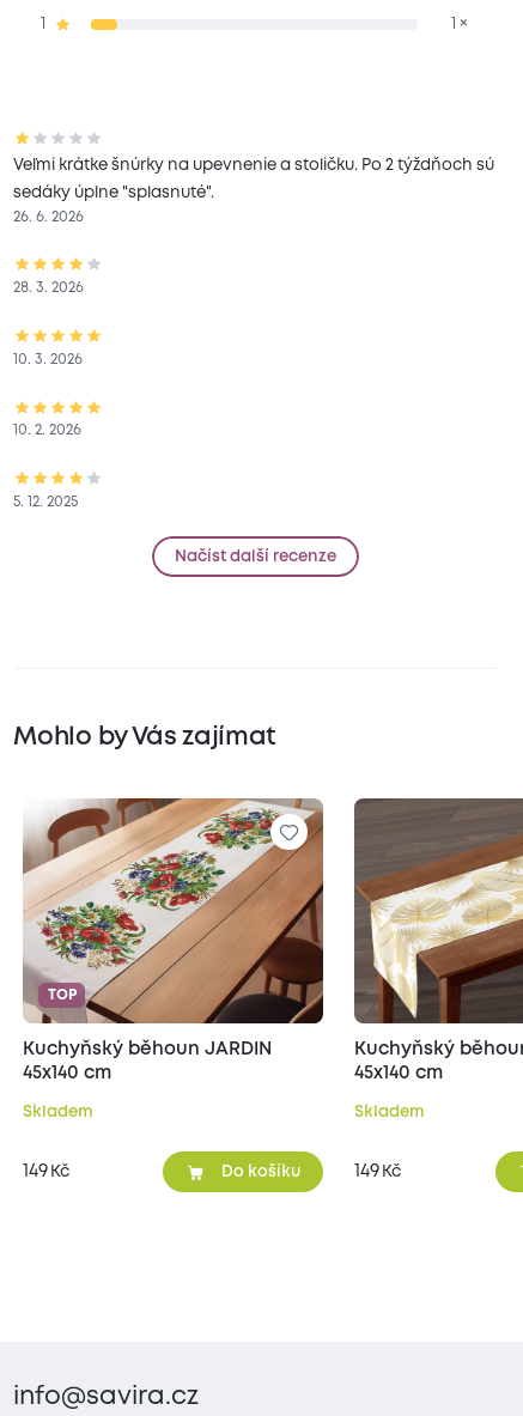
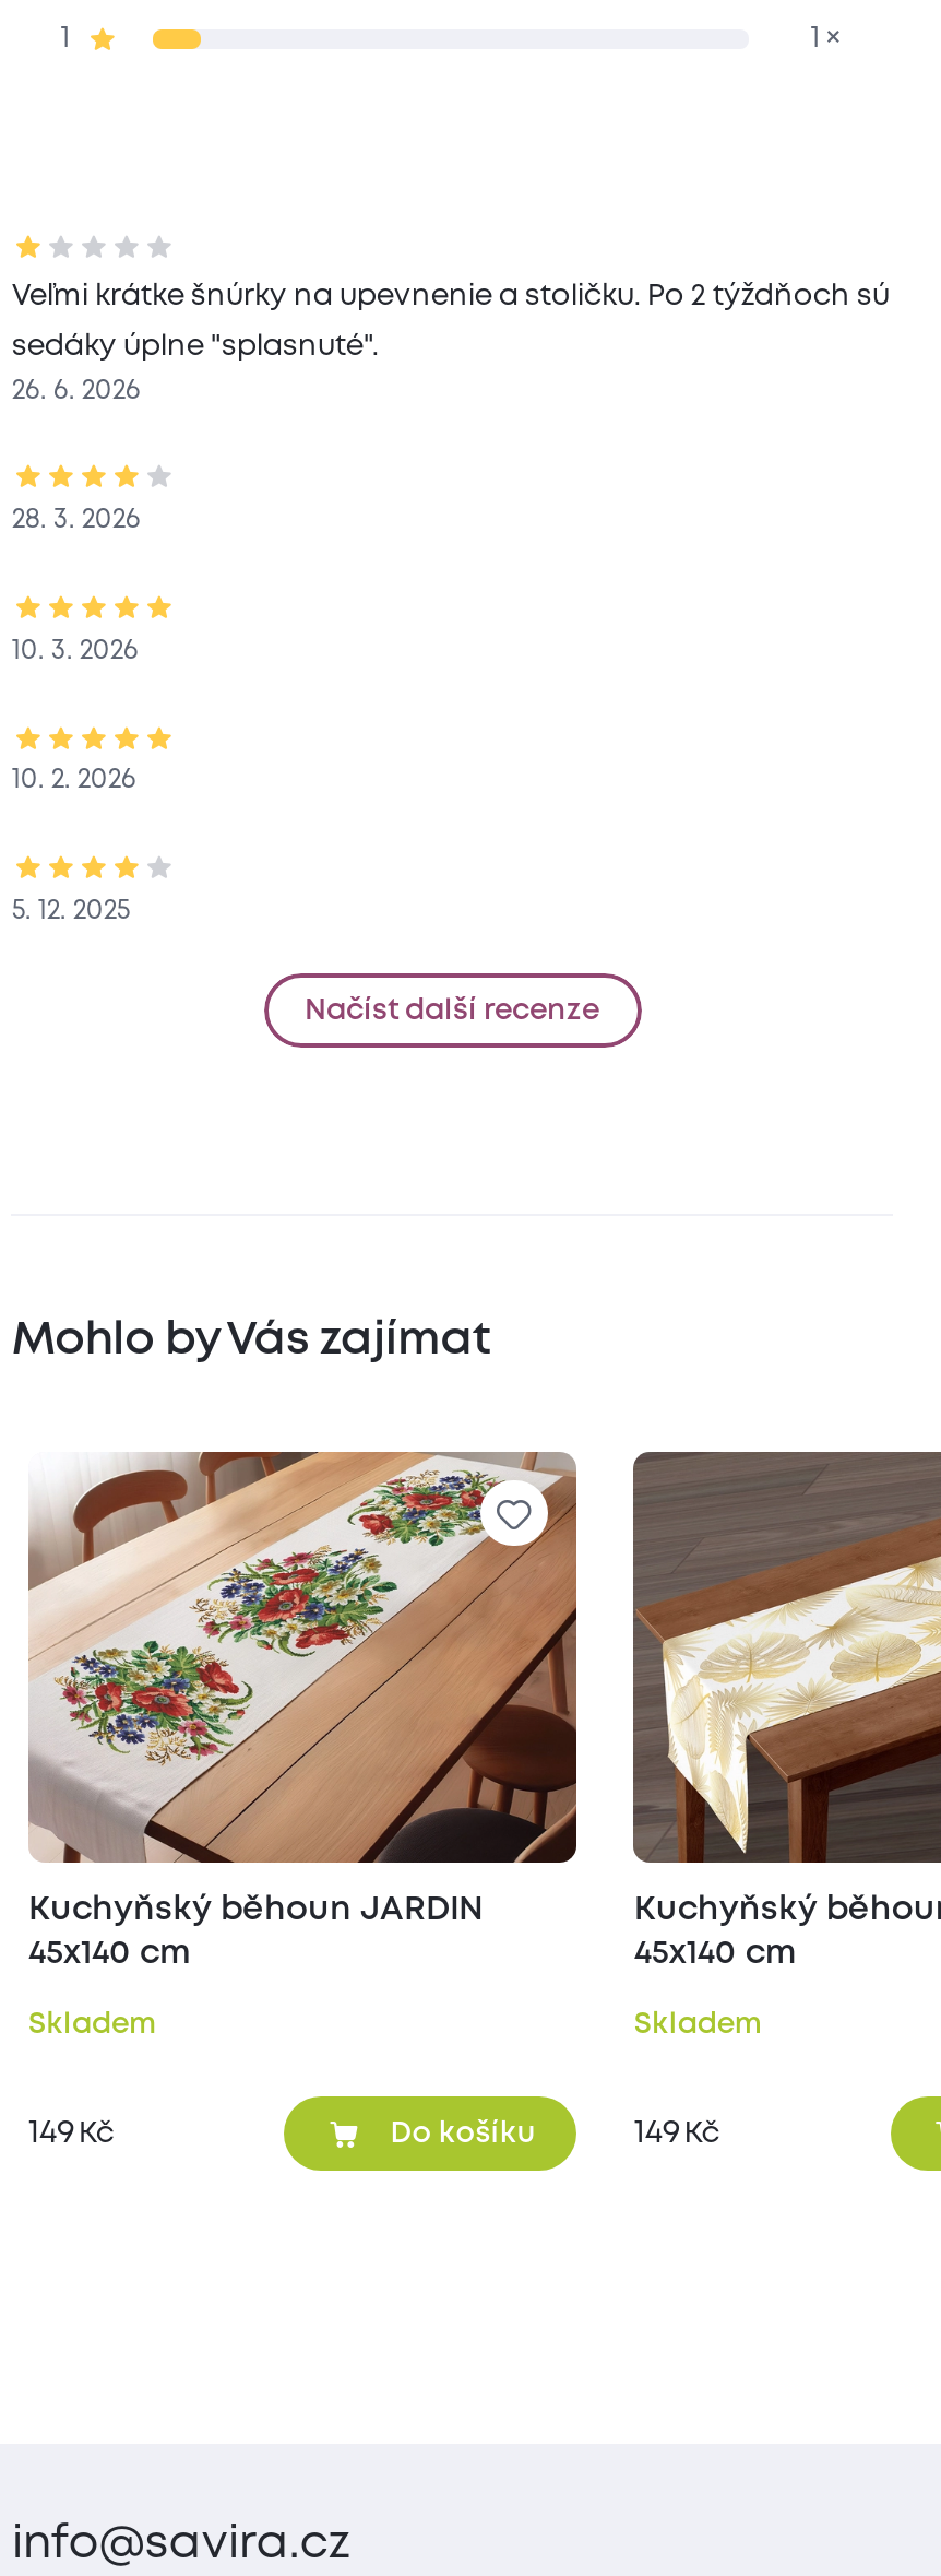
- TOP
